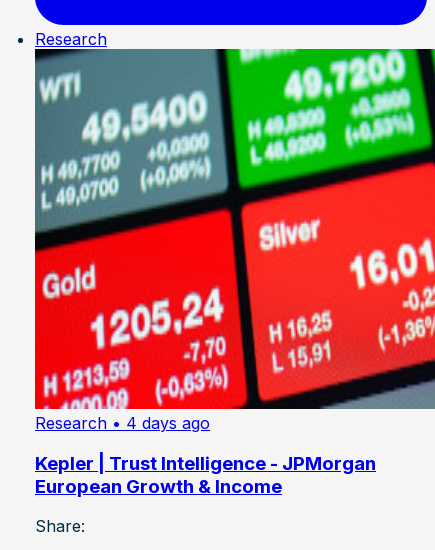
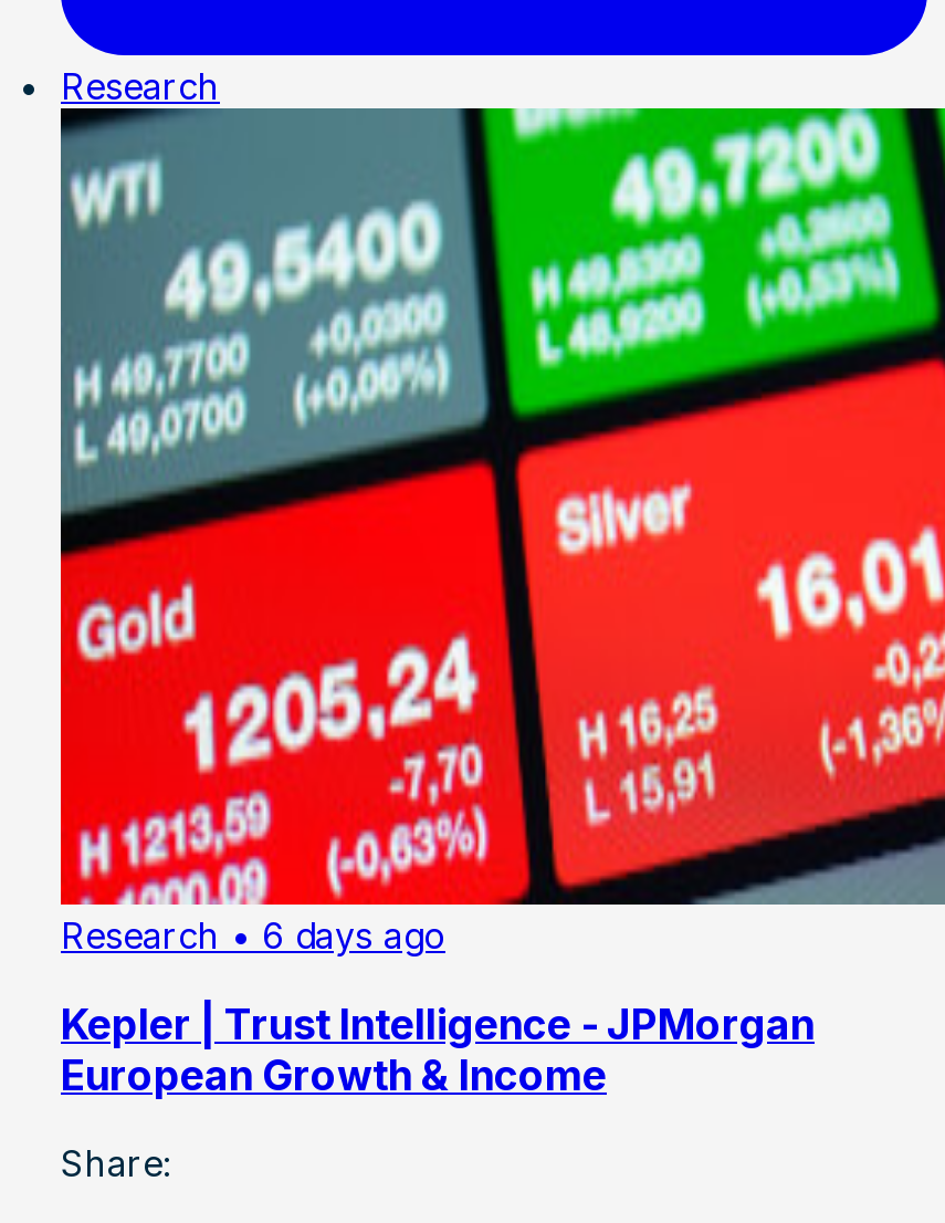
- Research • 4 days ago
+ Research • 6 days ago
